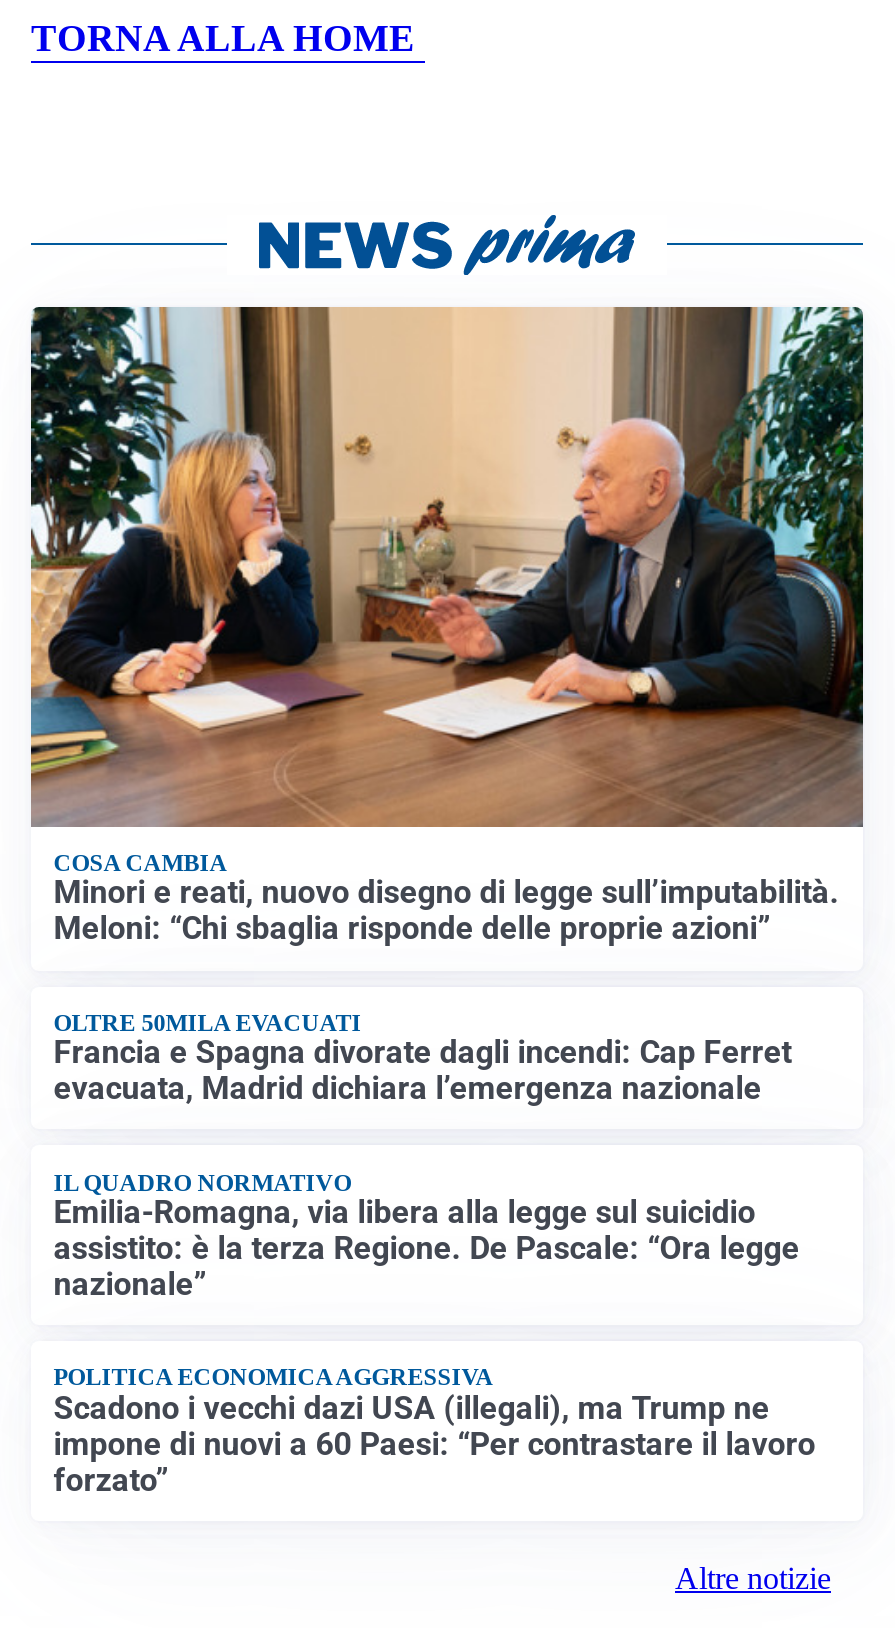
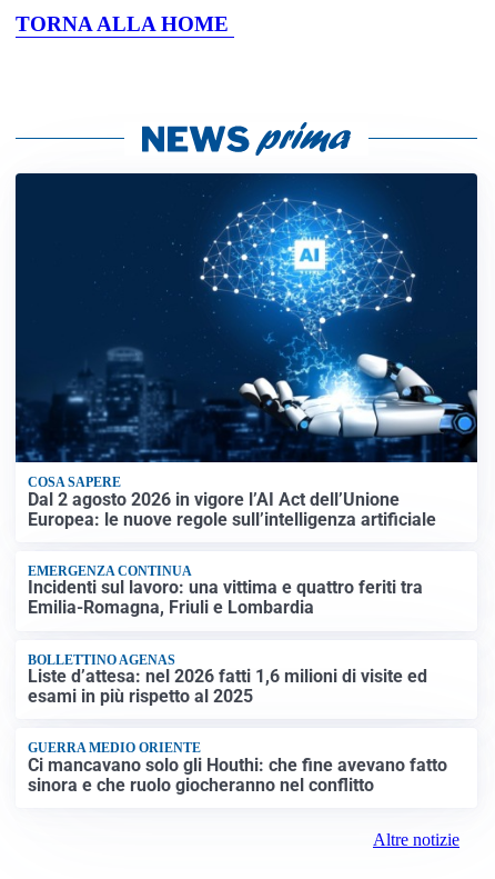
- [image]
- COSA CAMBIA
- Minori e reati, nuovo disegno di legge sull’imputabilità.
- Meloni: “Chi sbaglia risponde delle proprie azioni”
+ [image]
+ COSA SAPERE
+ Dal 2 agosto 2026 in vigore l’AI Act dell’Unione
+ Europea: le nuove regole sull’intelligenza artificiale

- OLTRE 50MILA EVACUATI
- Francia e Spagna divorate dagli incendi: Cap Ferret
- evacuata, Madrid dichiara l’emergenza nazionale
+ EMERGENZA CONTINUA
+ Incidenti sul lavoro: una vittima e quattro feriti tra
+ Emilia-Romagna, Friuli e Lombardia

- IL QUADRO NORMATIVO
- Emilia-Romagna, via libera alla legge sul suicidio
- assistito: è la terza Regione. De Pascale: “Ora legge
- nazionale”
+ BOLLETTINO AGENAS
+ Liste d’attesa: nel 2026 fatti 1,6 milioni di visite ed
+ esami in più rispetto al 2025

- POLITICA ECONOMICA AGGRESSIVA
- Scadono i vecchi dazi USA (illegali), ma Trump ne
- impone di nuovi a 60 Paesi: “Per contrastare il lavoro
- forzato”
+ GUERRA MEDIO ORIENTE
+ Ci mancavano solo gli Houthi: che fine avevano fatto
+ sinora e che ruolo giocheranno nel conflitto
